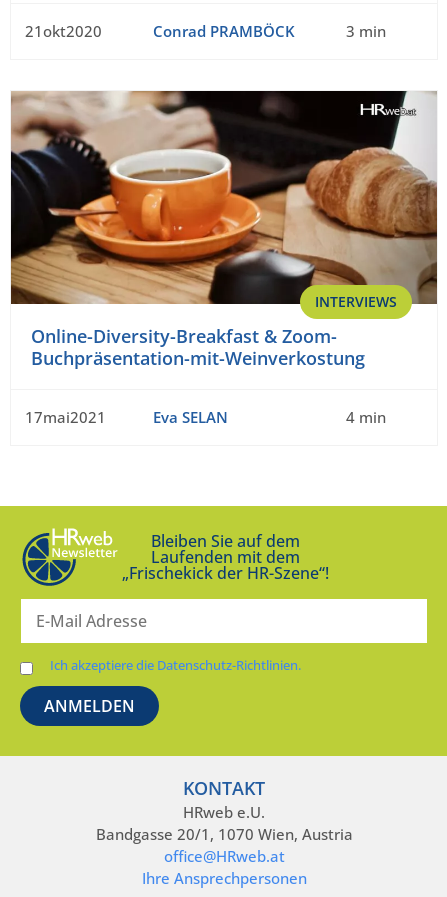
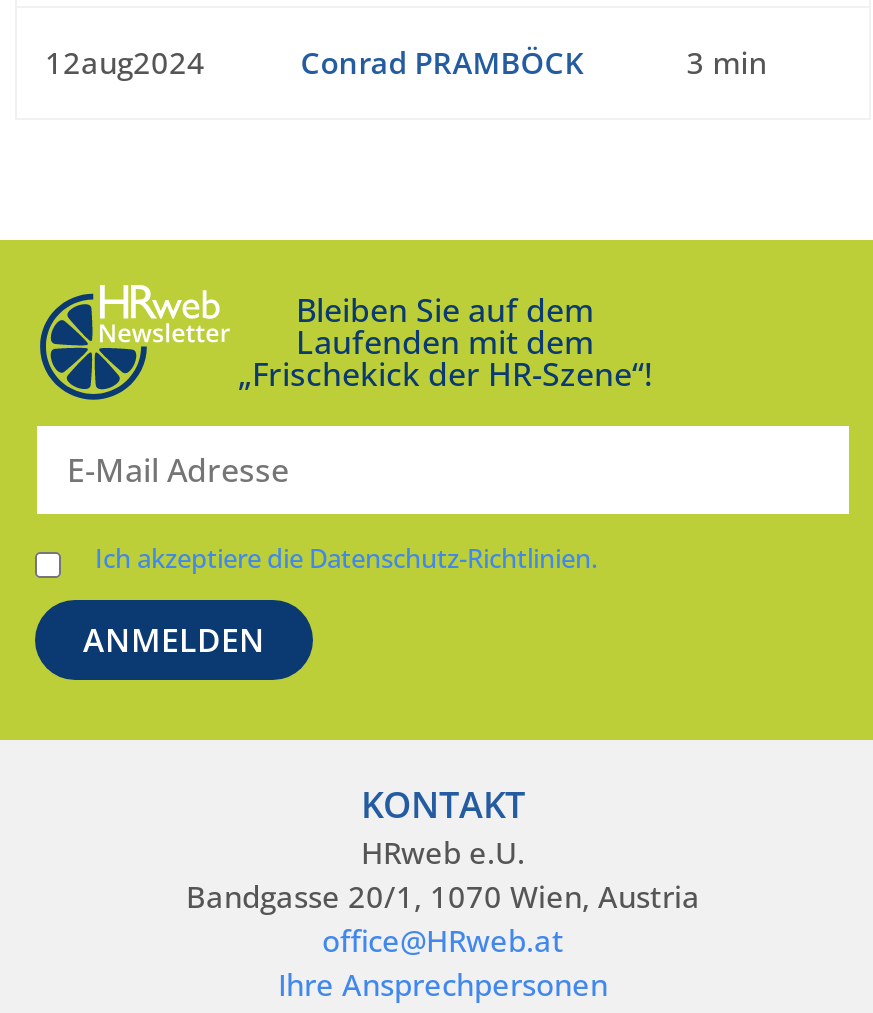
- 21okt2020
+ 12aug2024

- [image]
- INTERVIEWS
- Online-Diversity-Breakfast & Zoom-
- Buchpräsentation-mit-Weinverkostung
- 17mai2021
- Eva SELAN
- 4 min
